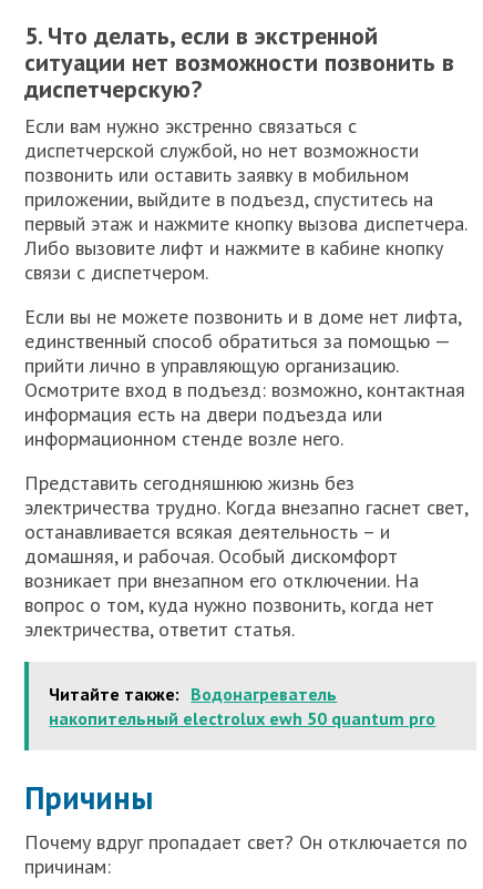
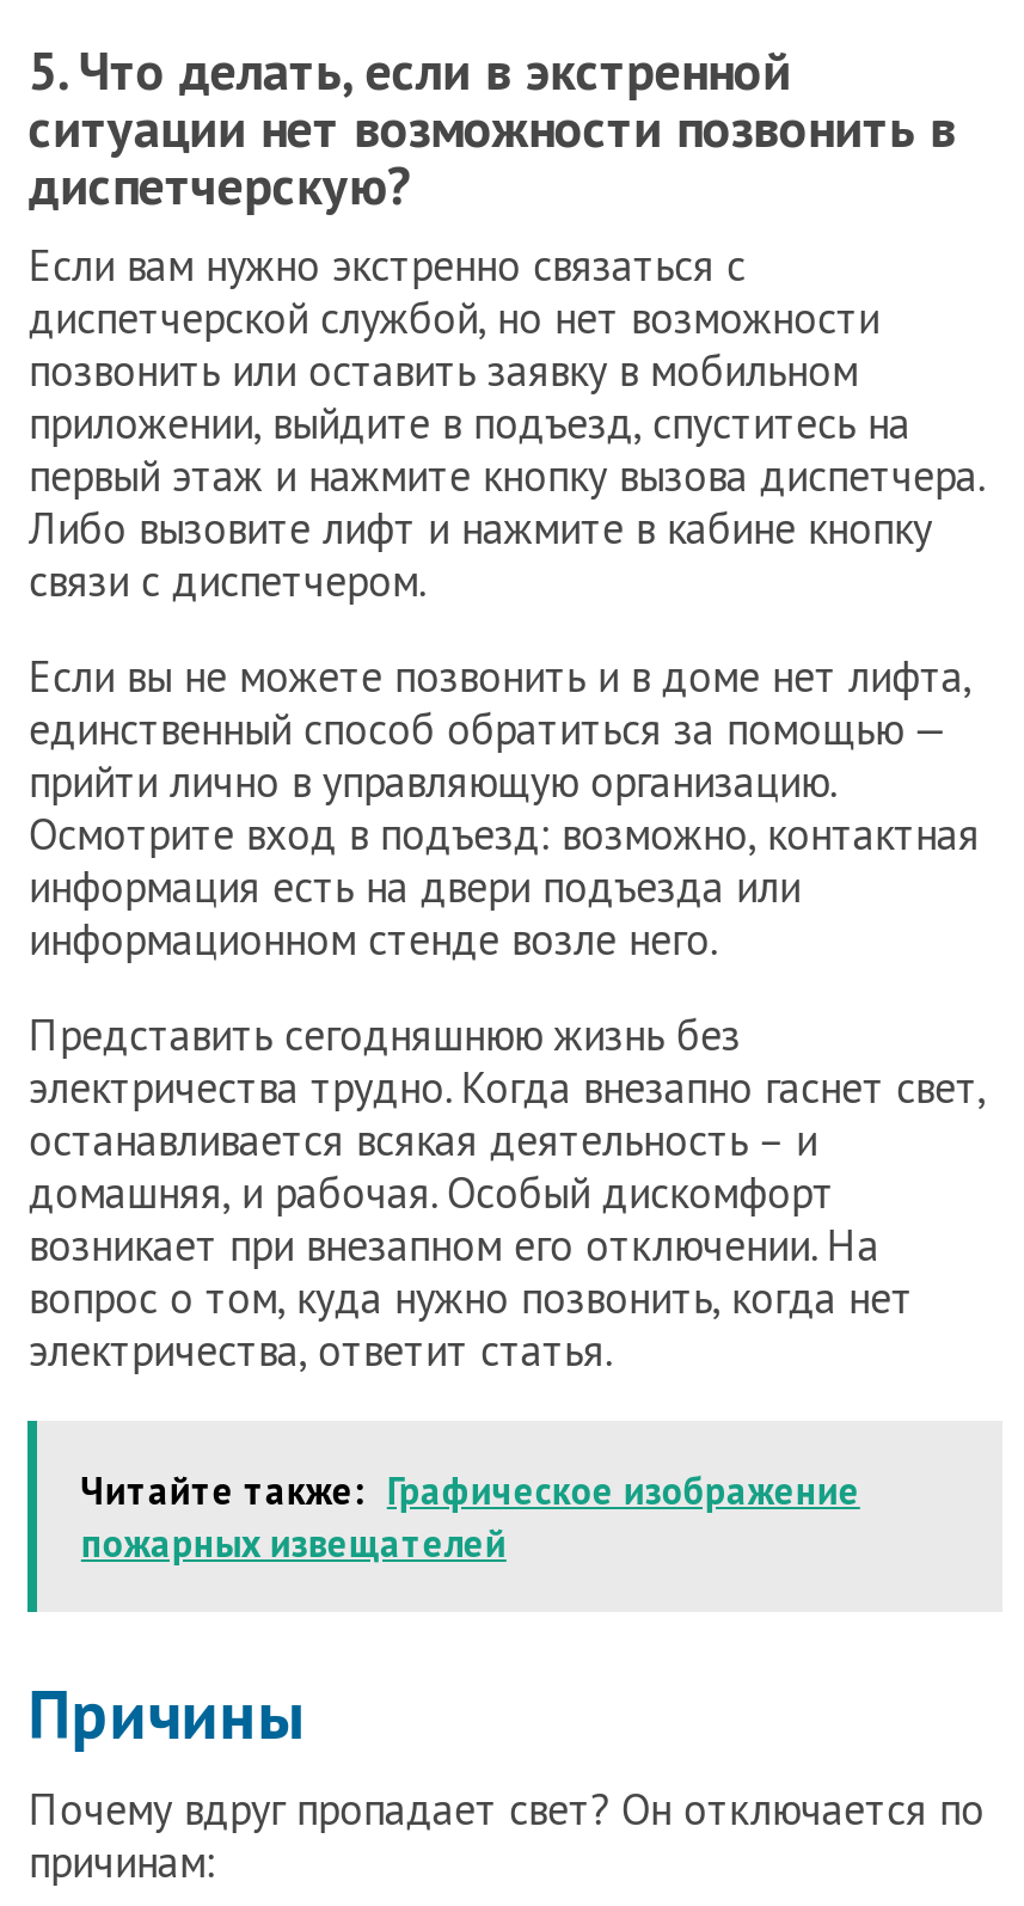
- Читайте также: Водонагреватель
- накопительный electrolux ewh 50 quantum pro
+ Читайте также: Графическое изображение
+ пожарных извещателей
